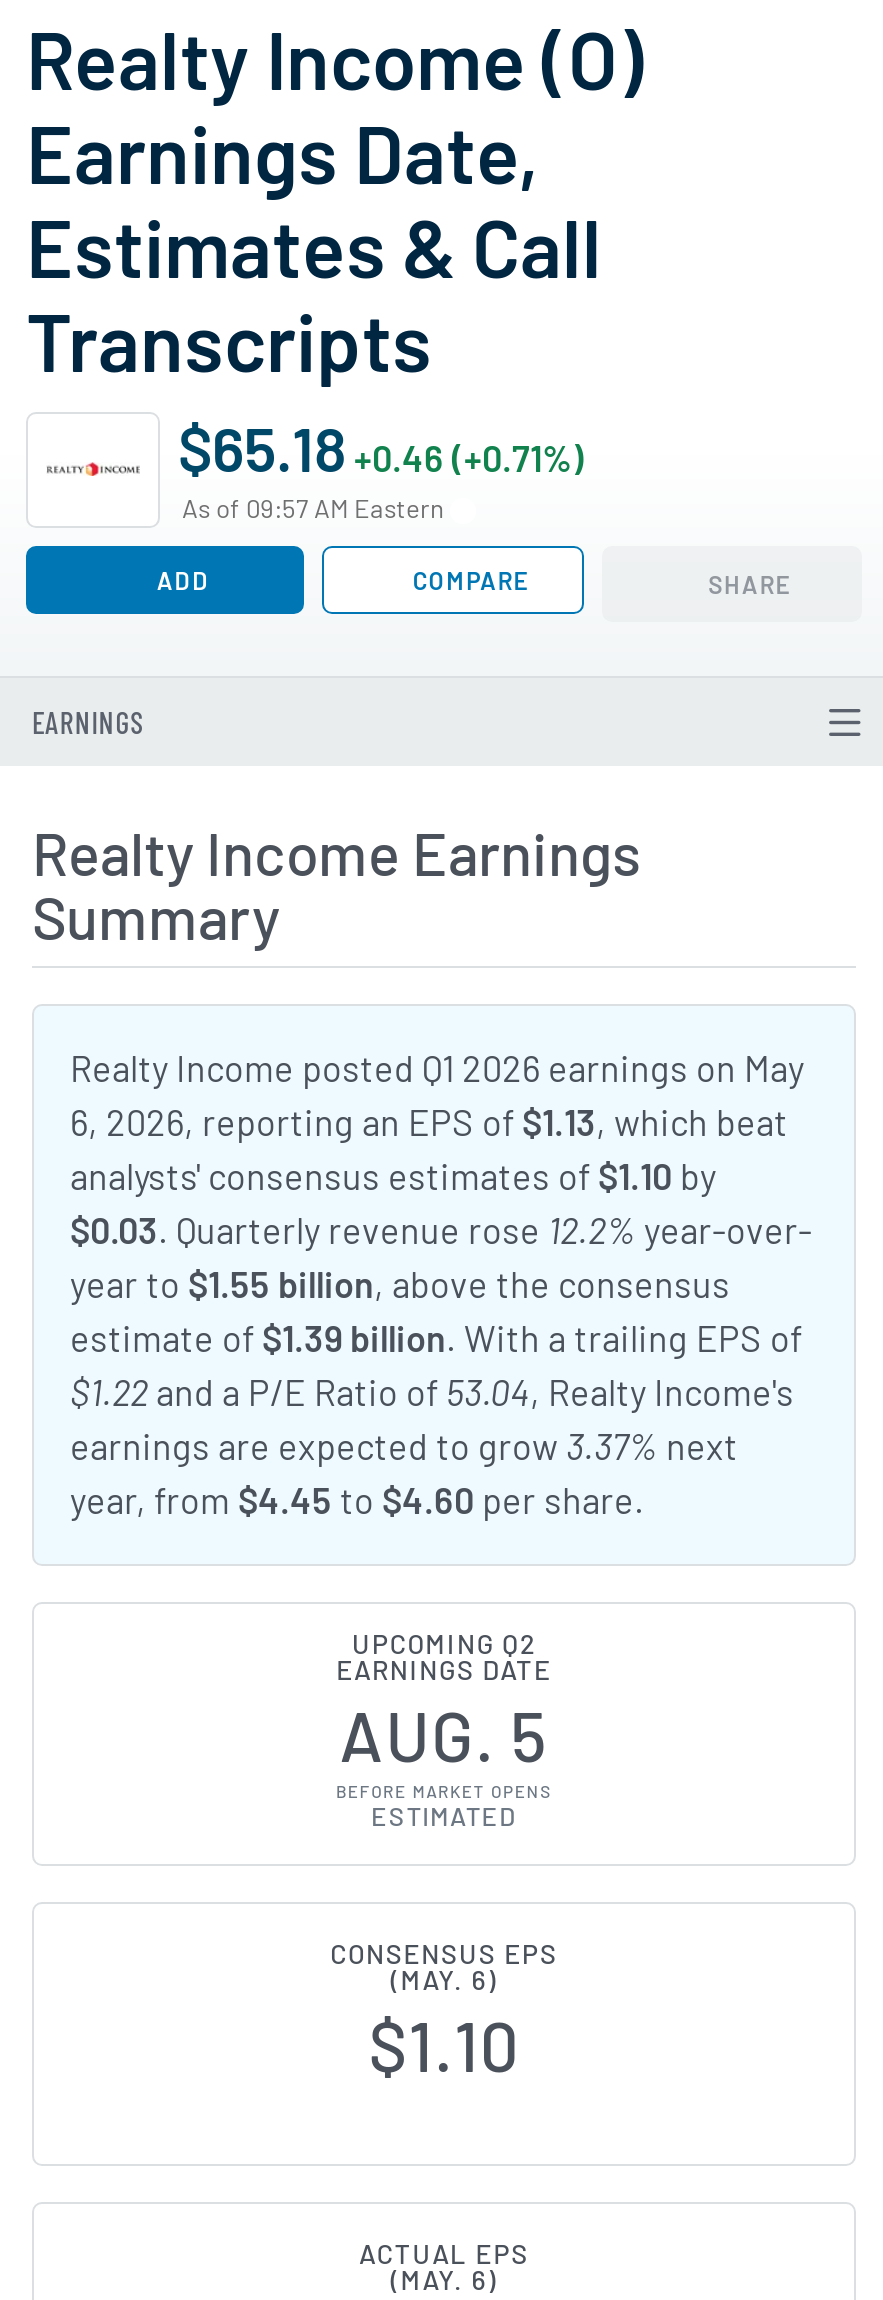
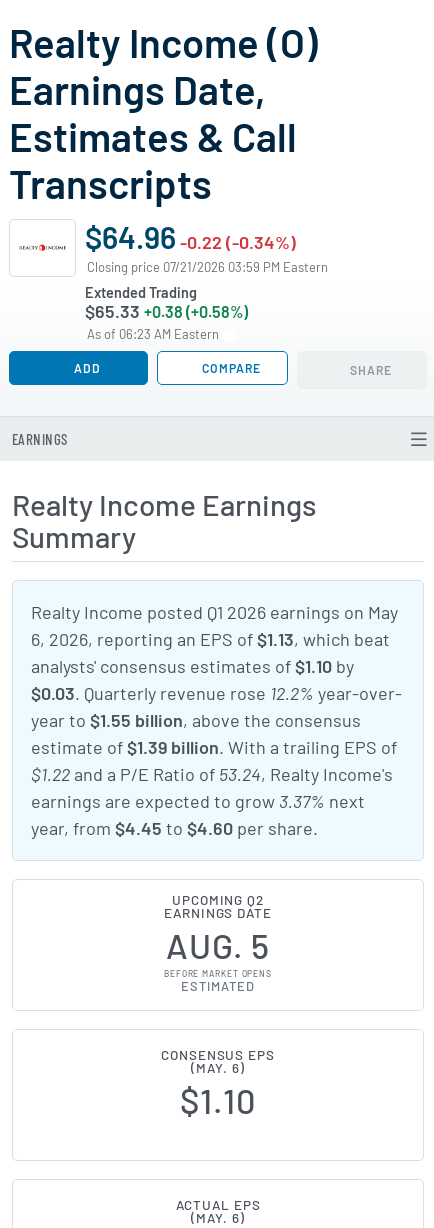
- $65.18 +0.46 (+0.71%)
- As of 09:57 AM Eastern
+ $64.96 -0.22 (-0.34%)
+ Closing price 07/21/2026 03:59 PM Eastern
+ Extended Trading
+ $65.33 +0.38 (+0.58%)
+ As of 06:23 AM Eastern

- $1.22 and a P/E Ratio of 53.04, Realty Income's
+ $1.22 and a P/E Ratio of 53.24, Realty Income's
